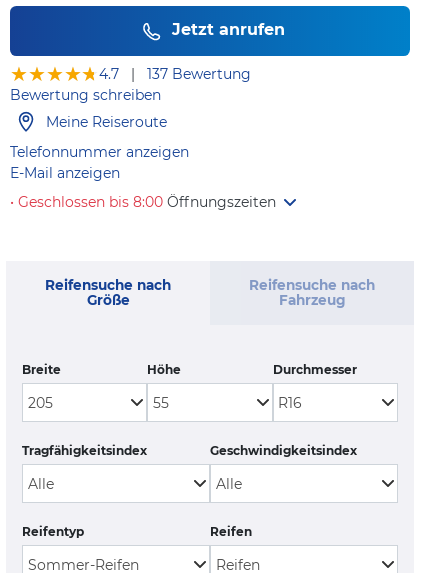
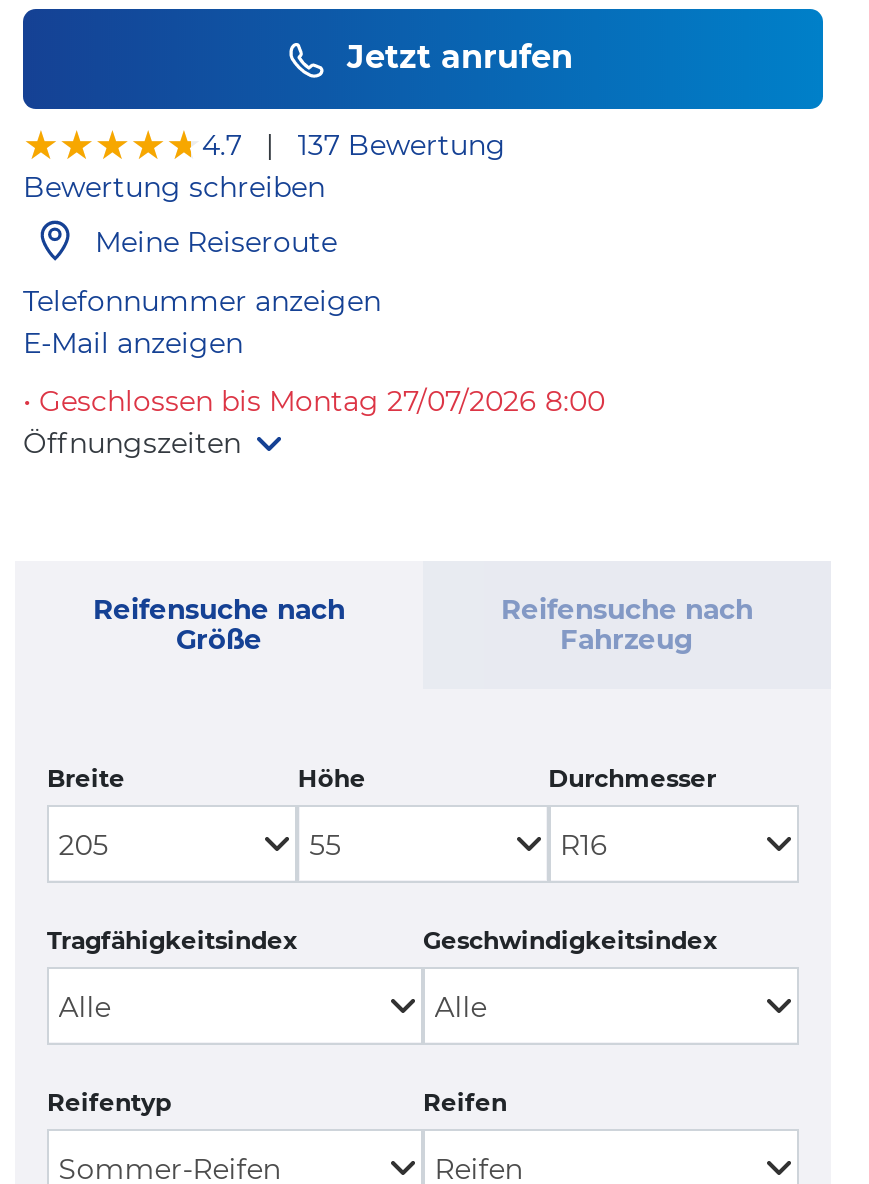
- • Geschlossen bis 8:00 Öffnungszeiten
+ • Geschlossen bis Montag 27/07/2026 8:00
+ Öffnungszeiten
